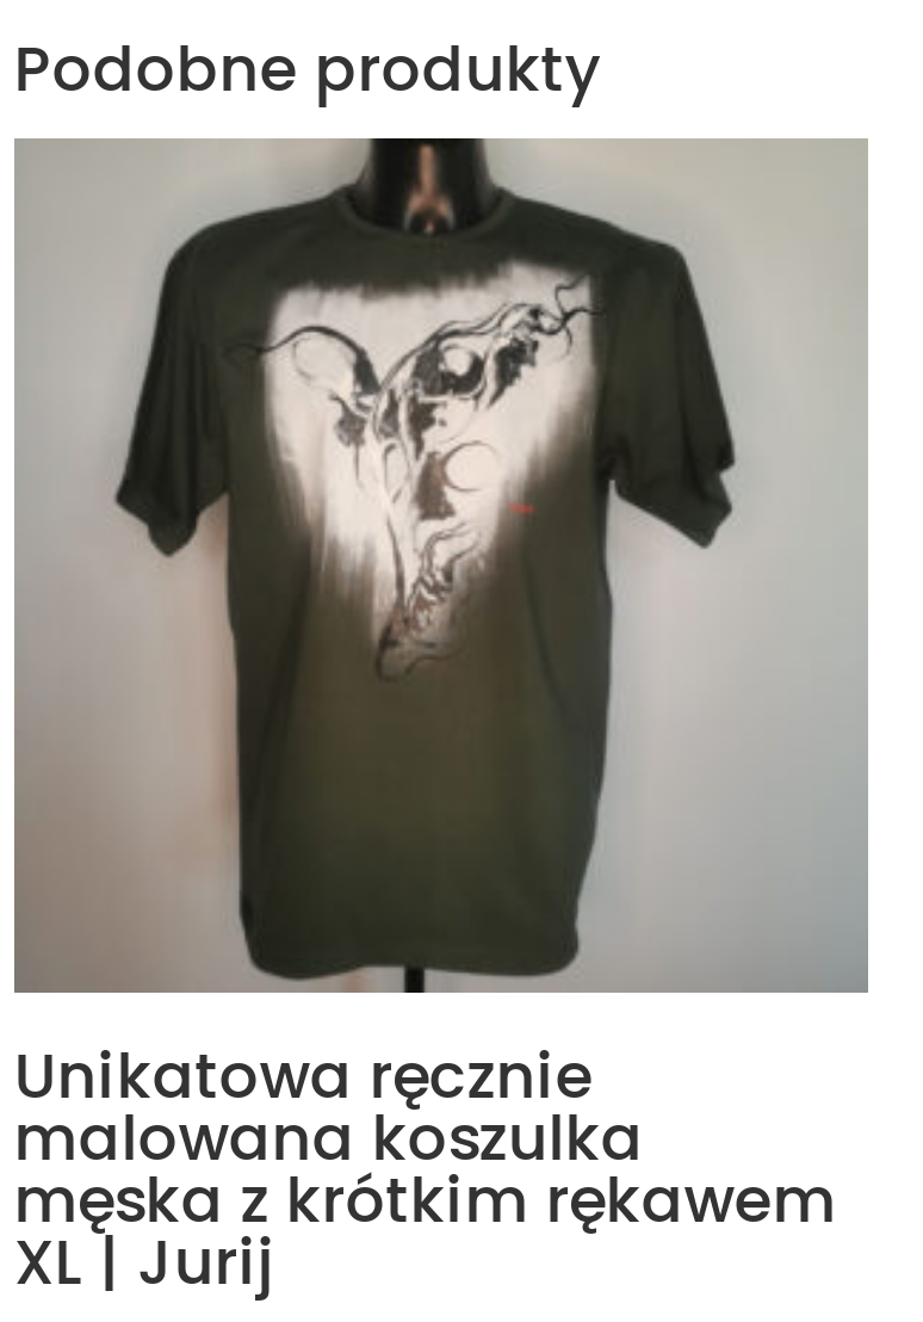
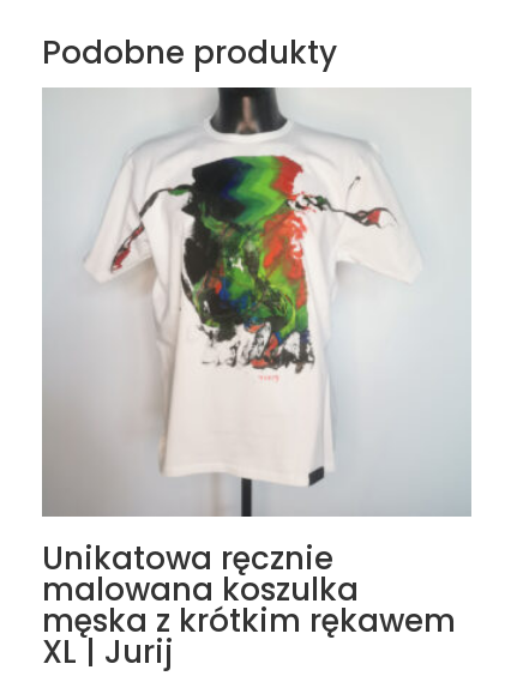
- [image]
+ [image]
